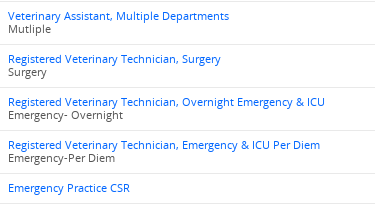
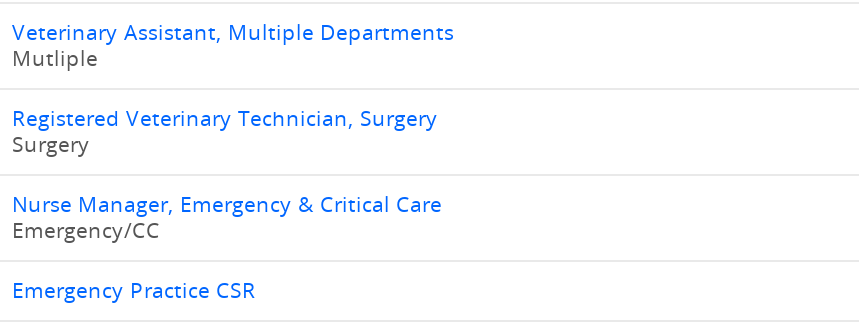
- Registered Veterinary Technician, Overnight Emergency & ICU
- Emergency- Overnight
- Registered Veterinary Technician, Emergency & ICU Per Diem
- Emergency-Per Diem
+ Nurse Manager, Emergency & Critical Care
+ Emergency/CC
